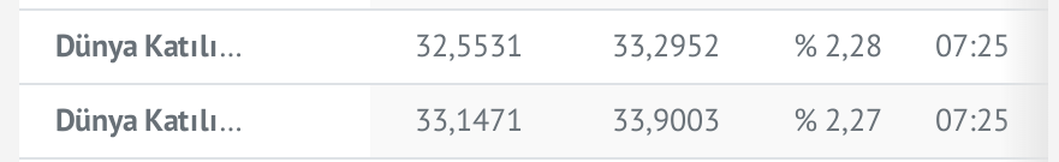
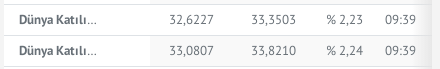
- 32,5531
+ 32,6227

- 33,2952
+ 33,3503

- % 2,28
+ % 2,23

- 07:25
+ 09:39

- 33,1471
+ 33,0807

- 33,9003
+ 33,8210

- % 2,27
+ % 2,24

- 07:25
+ 09:39
